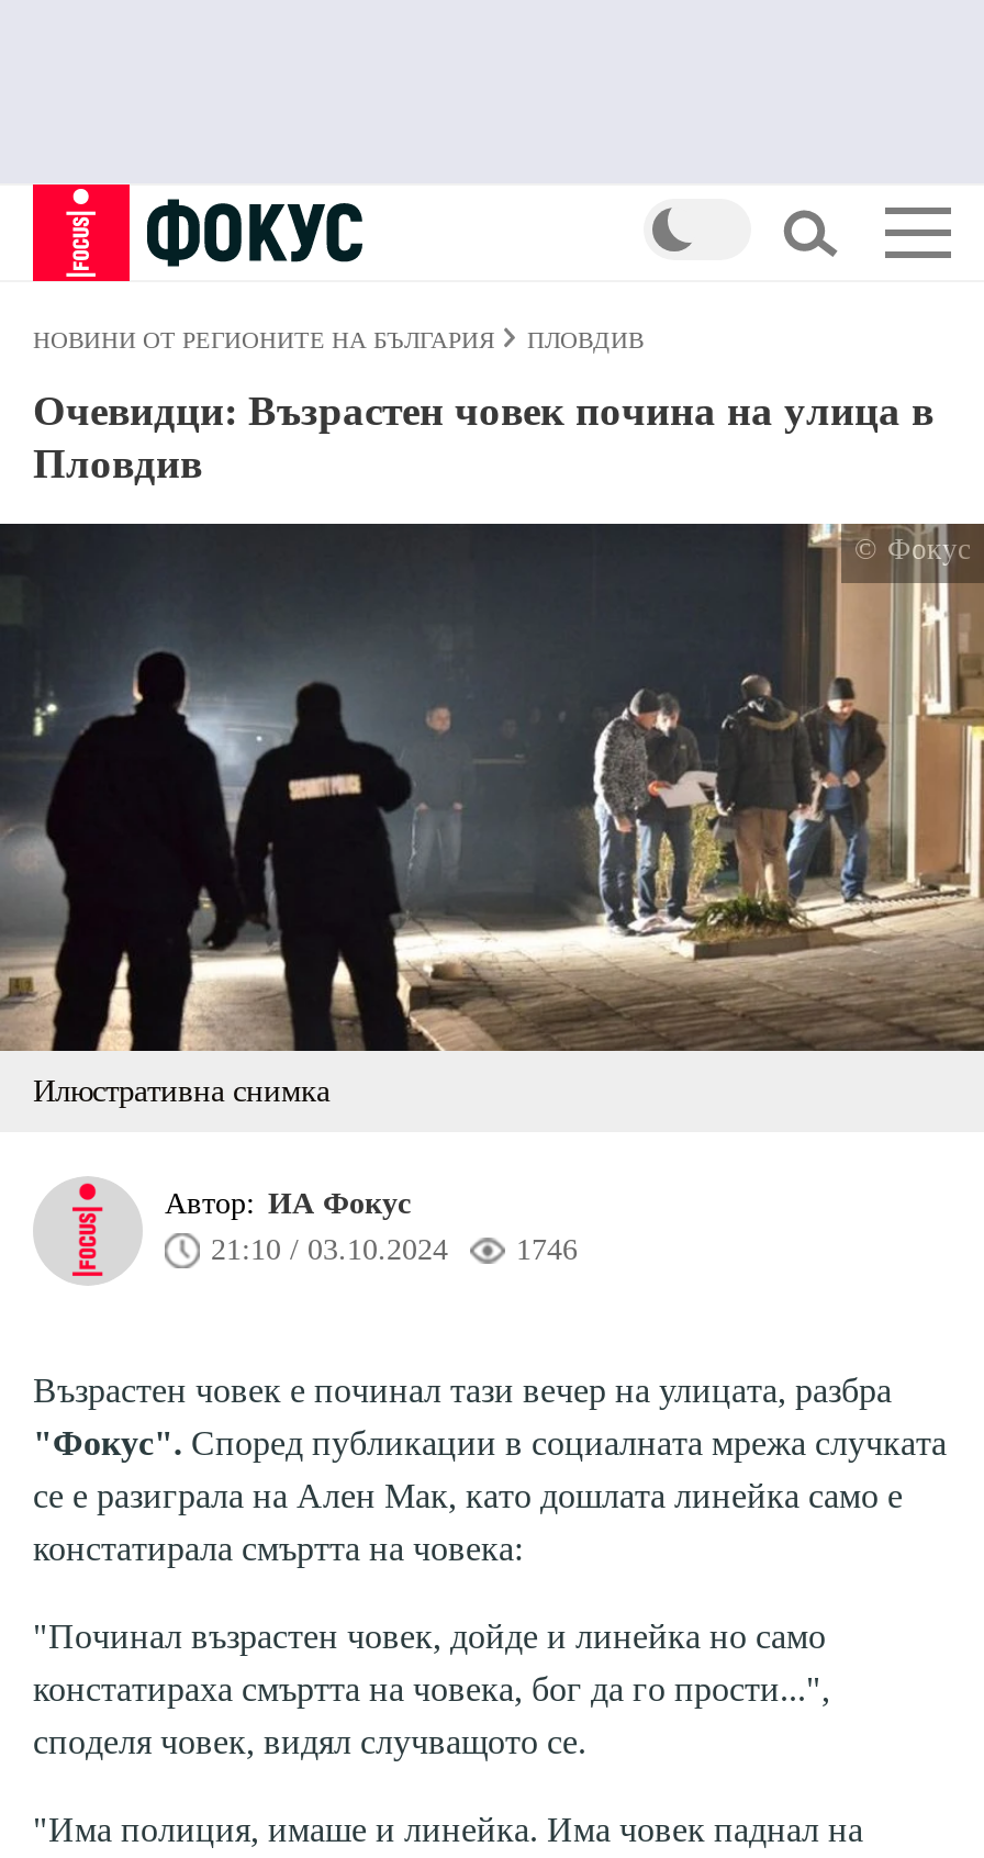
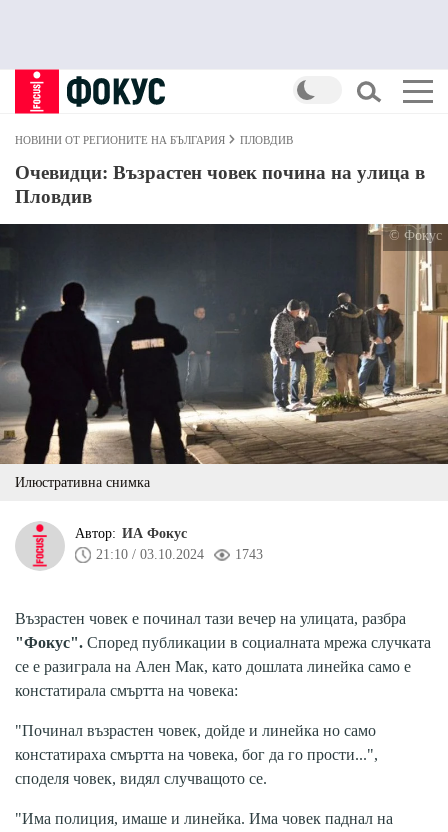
- 1746
+ 1743
